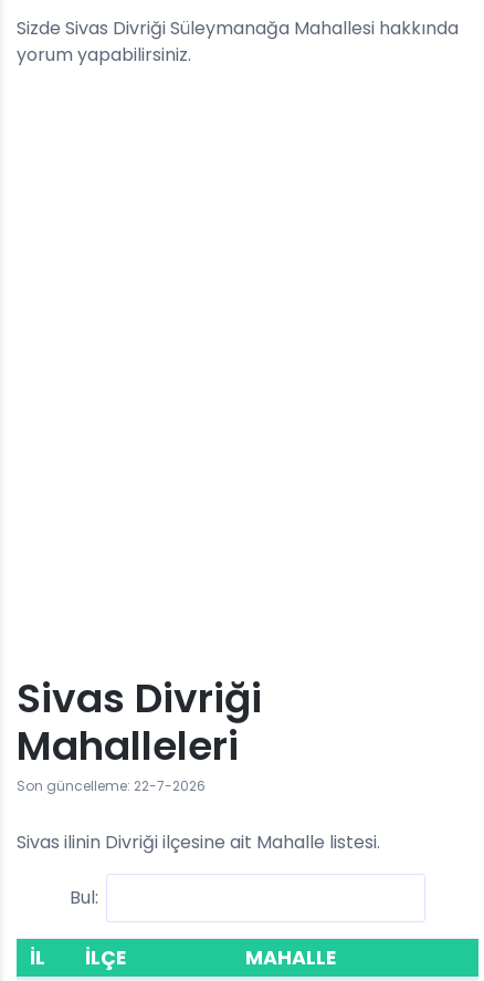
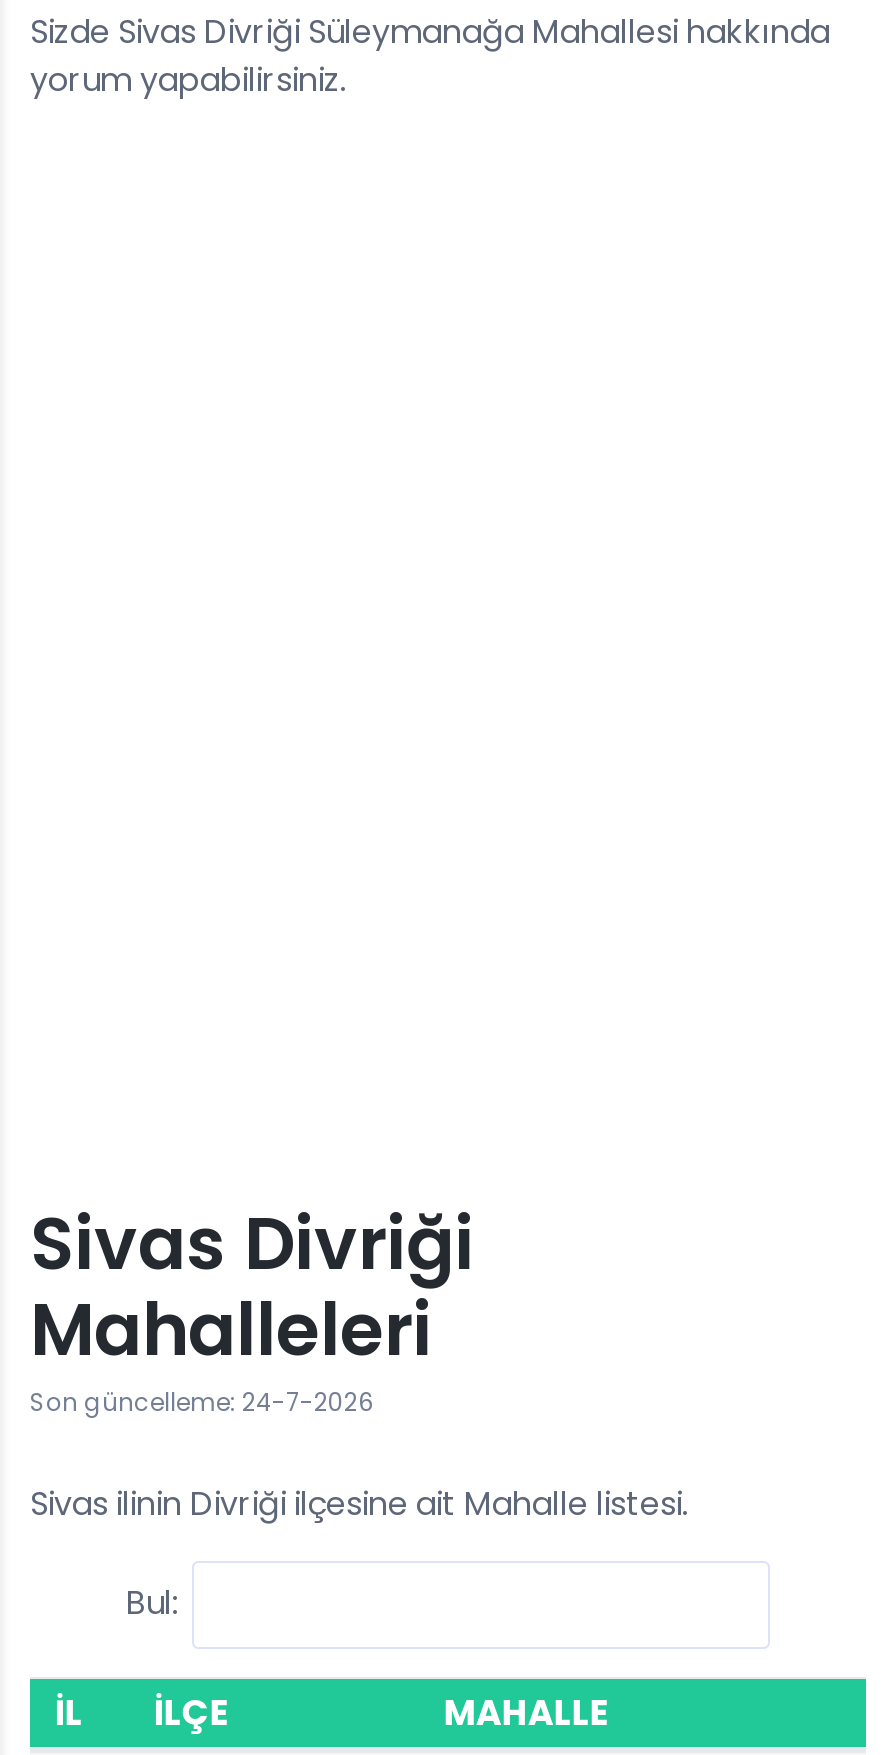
- Son güncelleme: 22-7-2026
+ Son güncelleme: 24-7-2026
